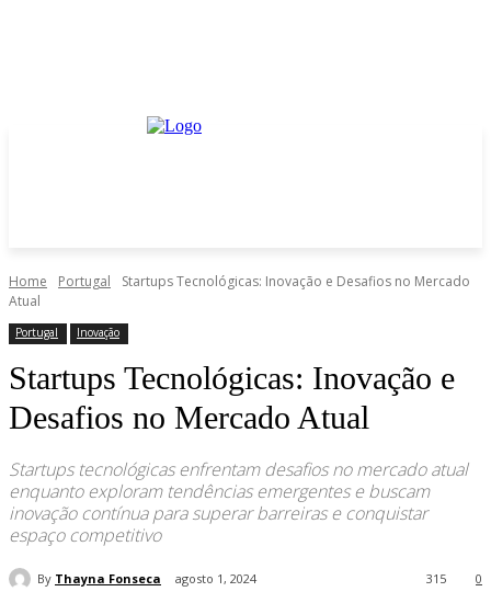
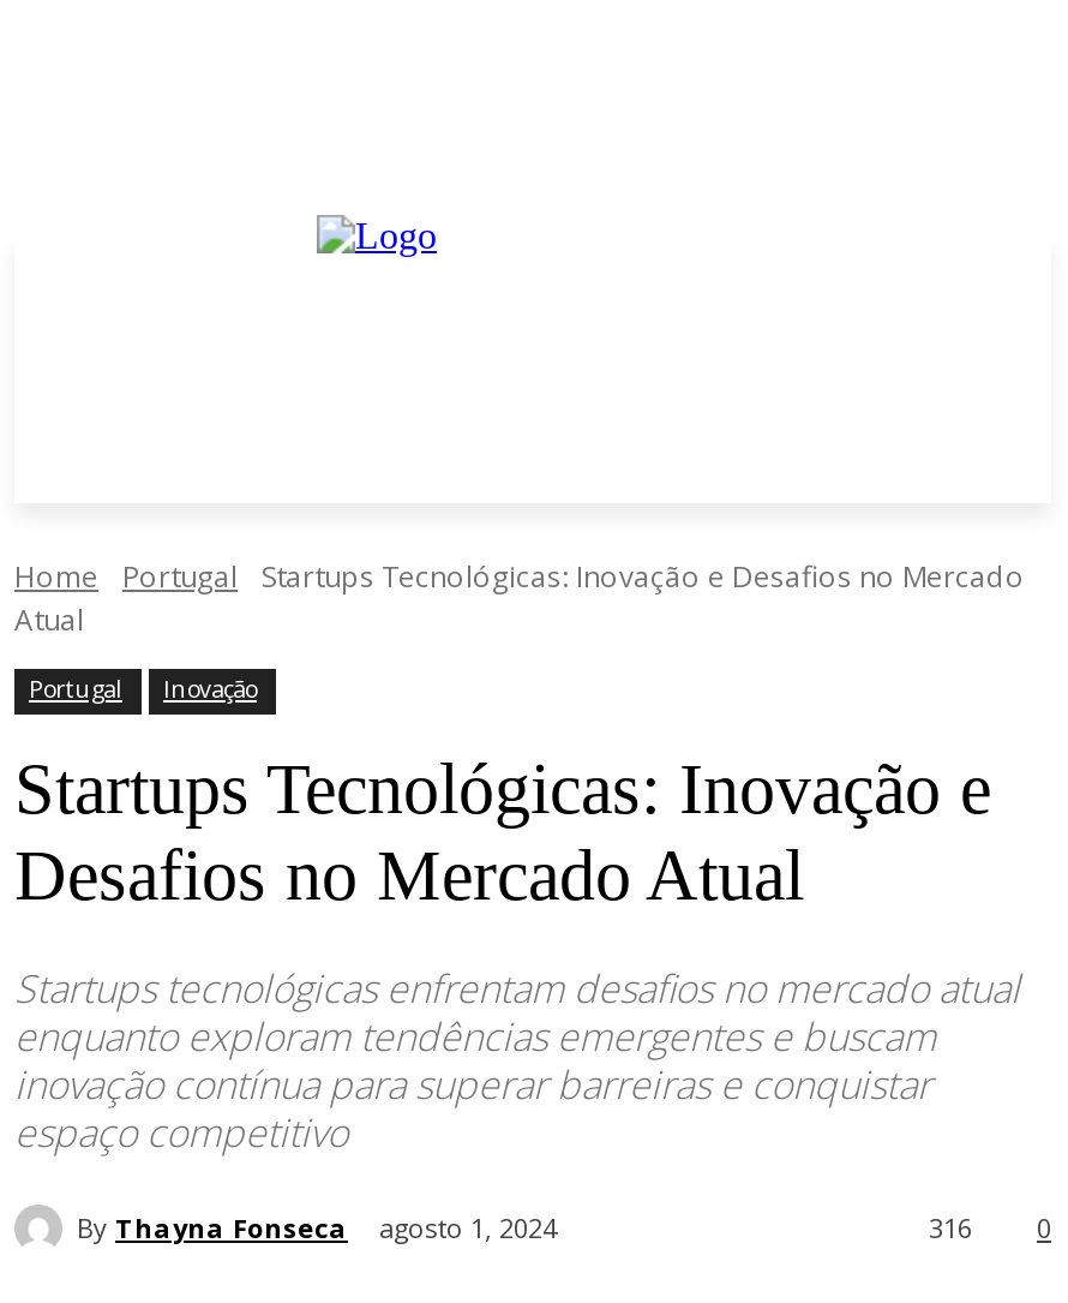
- 315 0
+ 316 0
